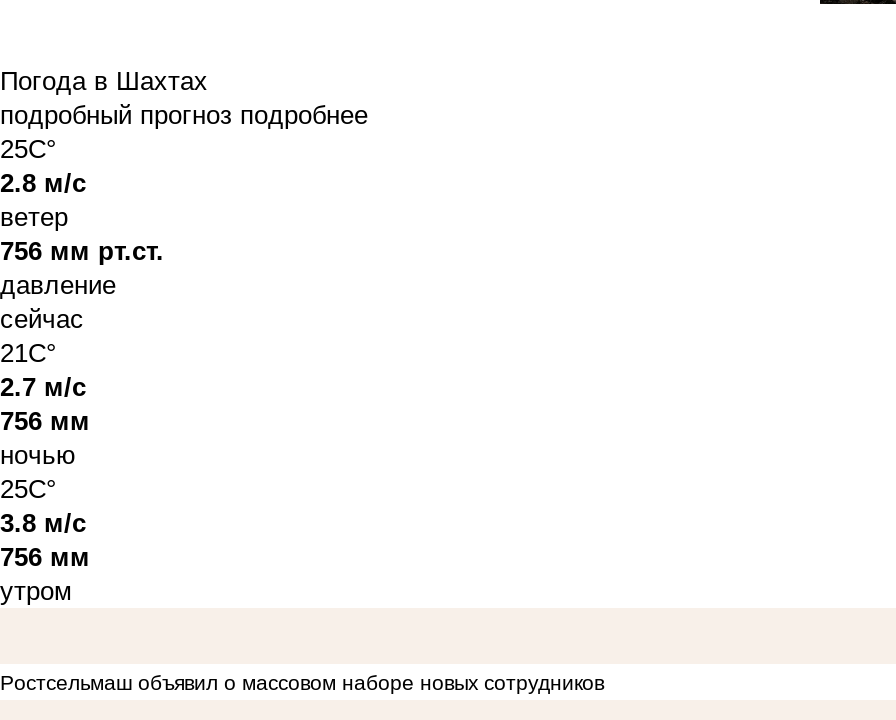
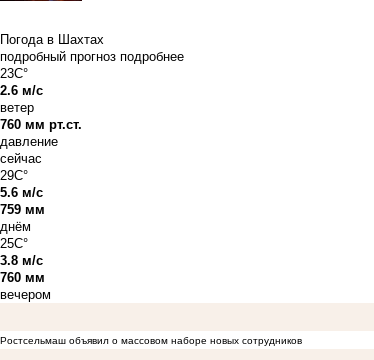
- 25C°
- 2.8 м/с
+ 23C°
+ 2.6 м/с

- 756 мм рт.ст.
+ 760 мм рт.ст.

- 21C°
- 2.7 м/с
- 756 мм
- ночью
+ 29C°
+ 5.6 м/с
+ 759 мм
+ днём

- 756 мм
- утром
+ 760 мм
+ вечером
